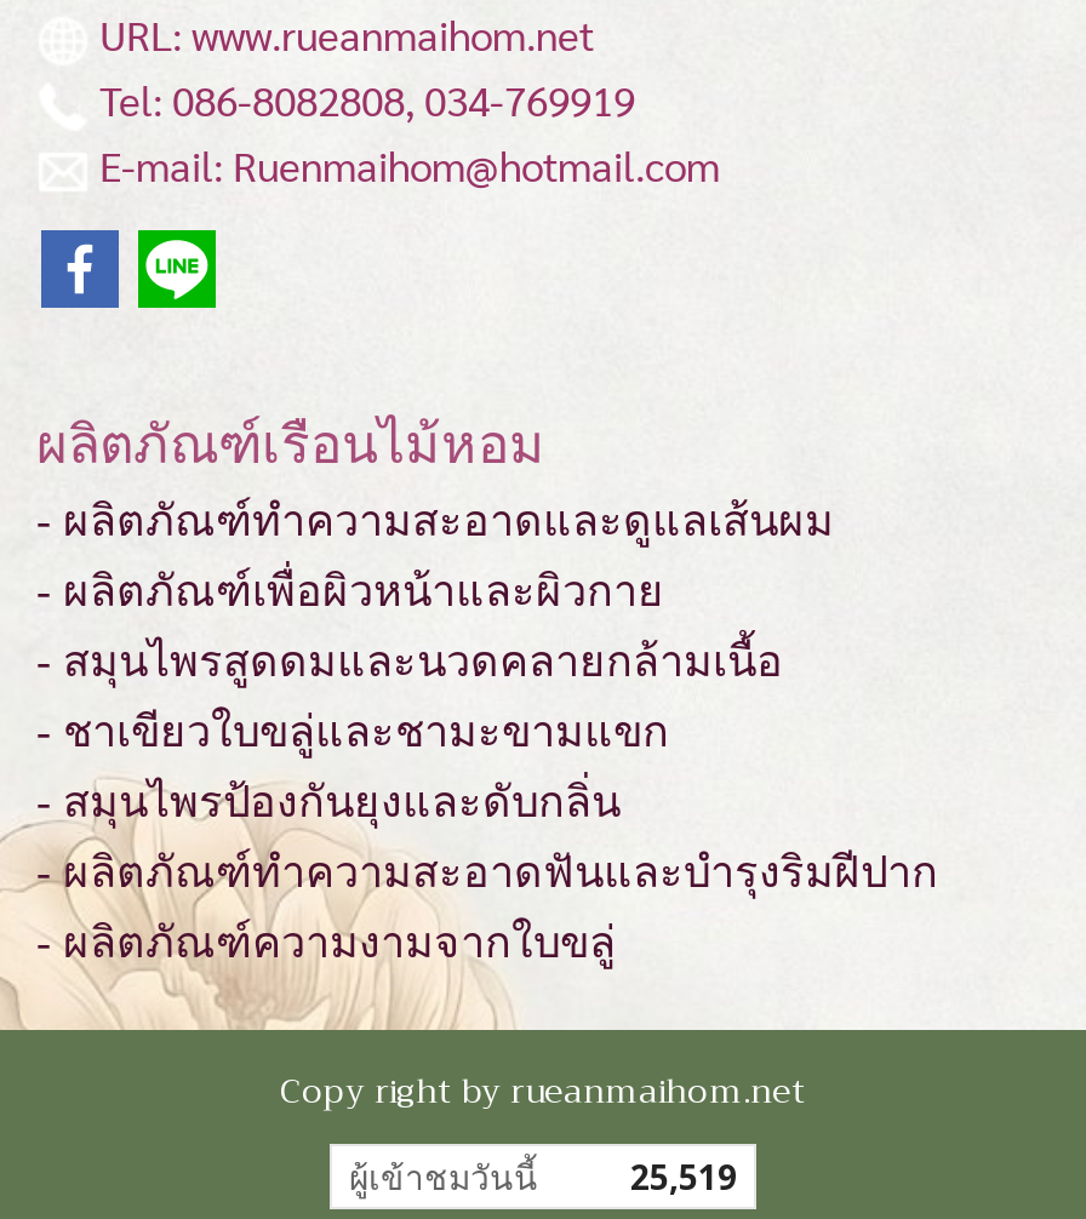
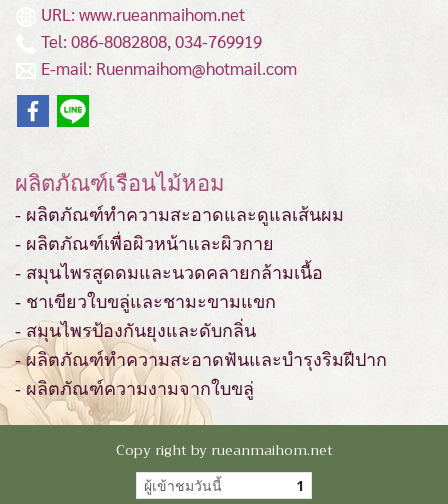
- 25,519
+ 1
